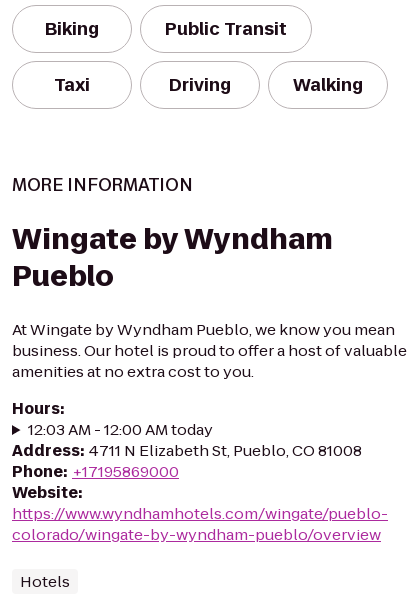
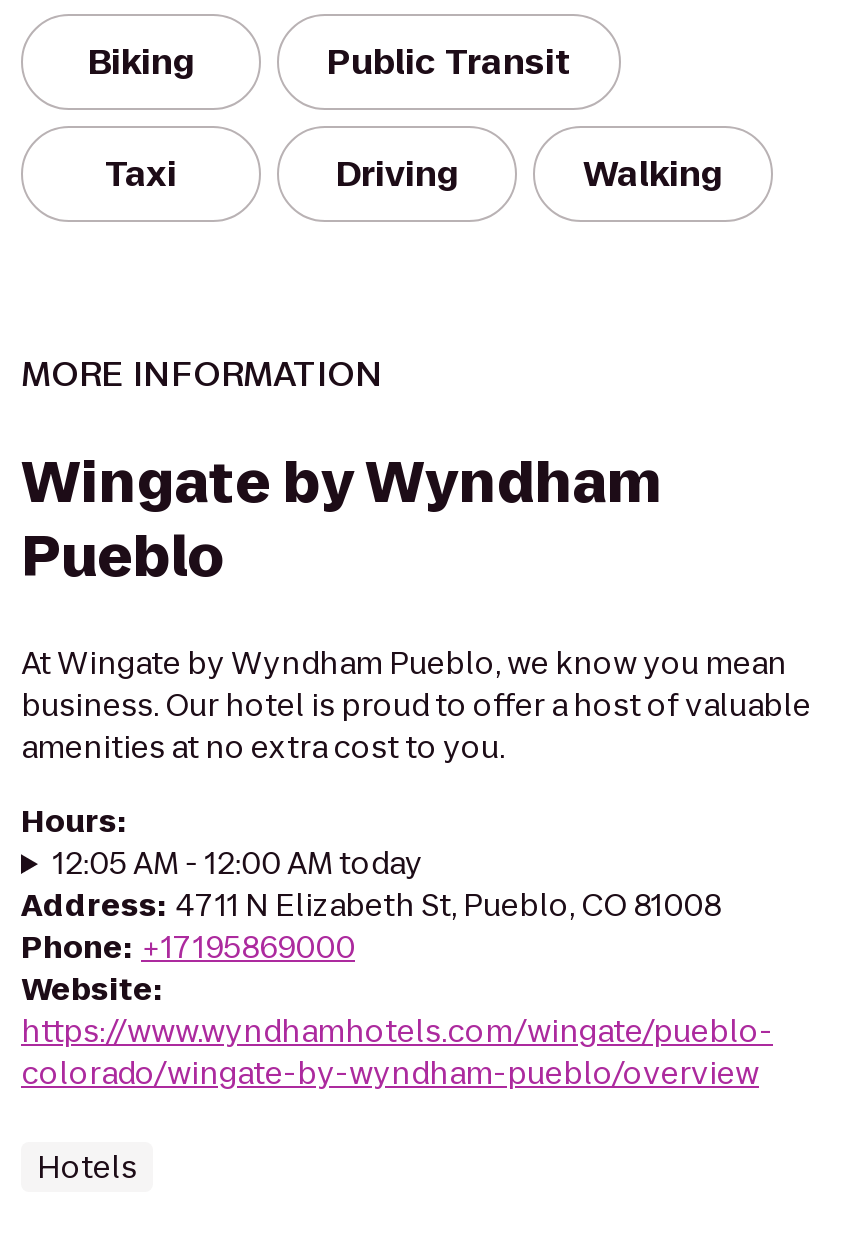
- 12:03 AM - 12:00 AM today
+ 12:05 AM - 12:00 AM today
